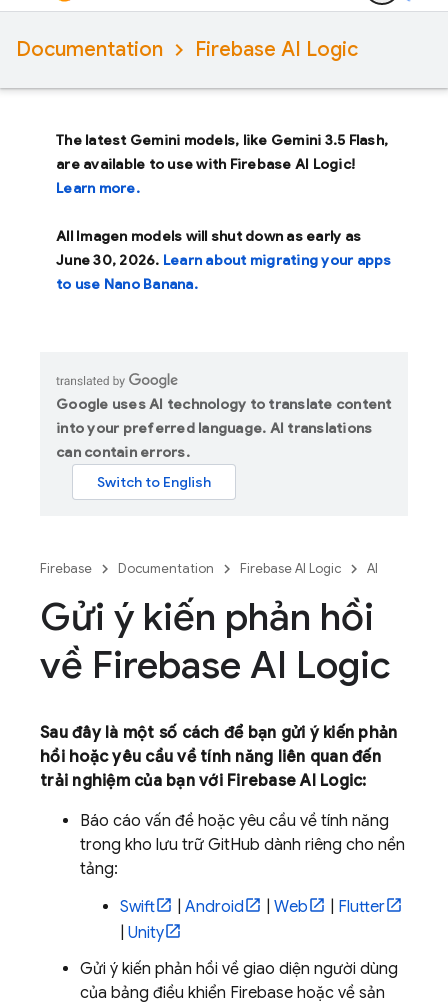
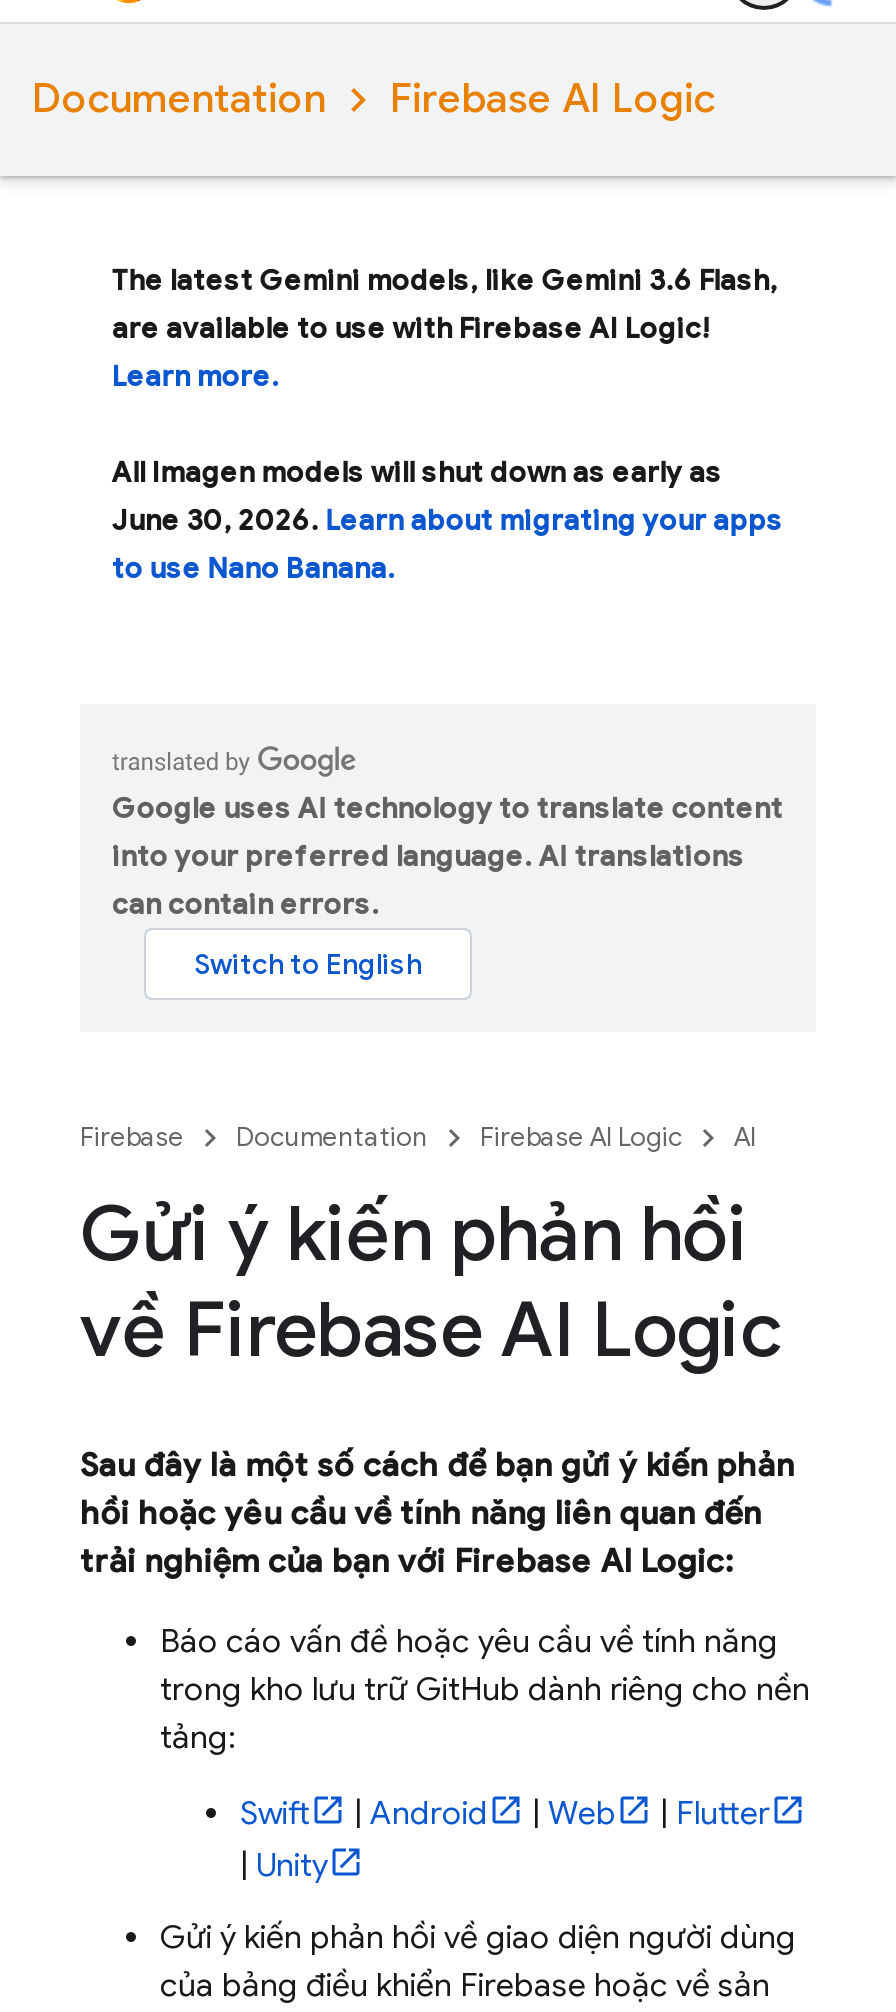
- The latest Gemini models, like Gemini 3.5 Flash,
+ The latest Gemini models, like Gemini 3.6 Flash,
